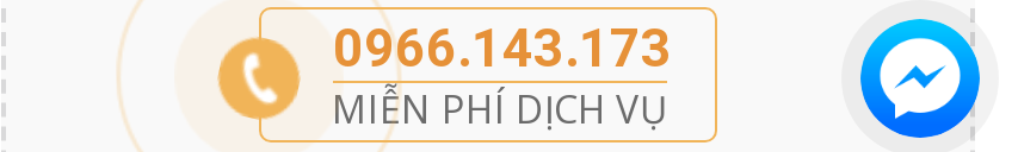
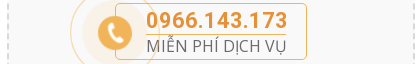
- [image]
